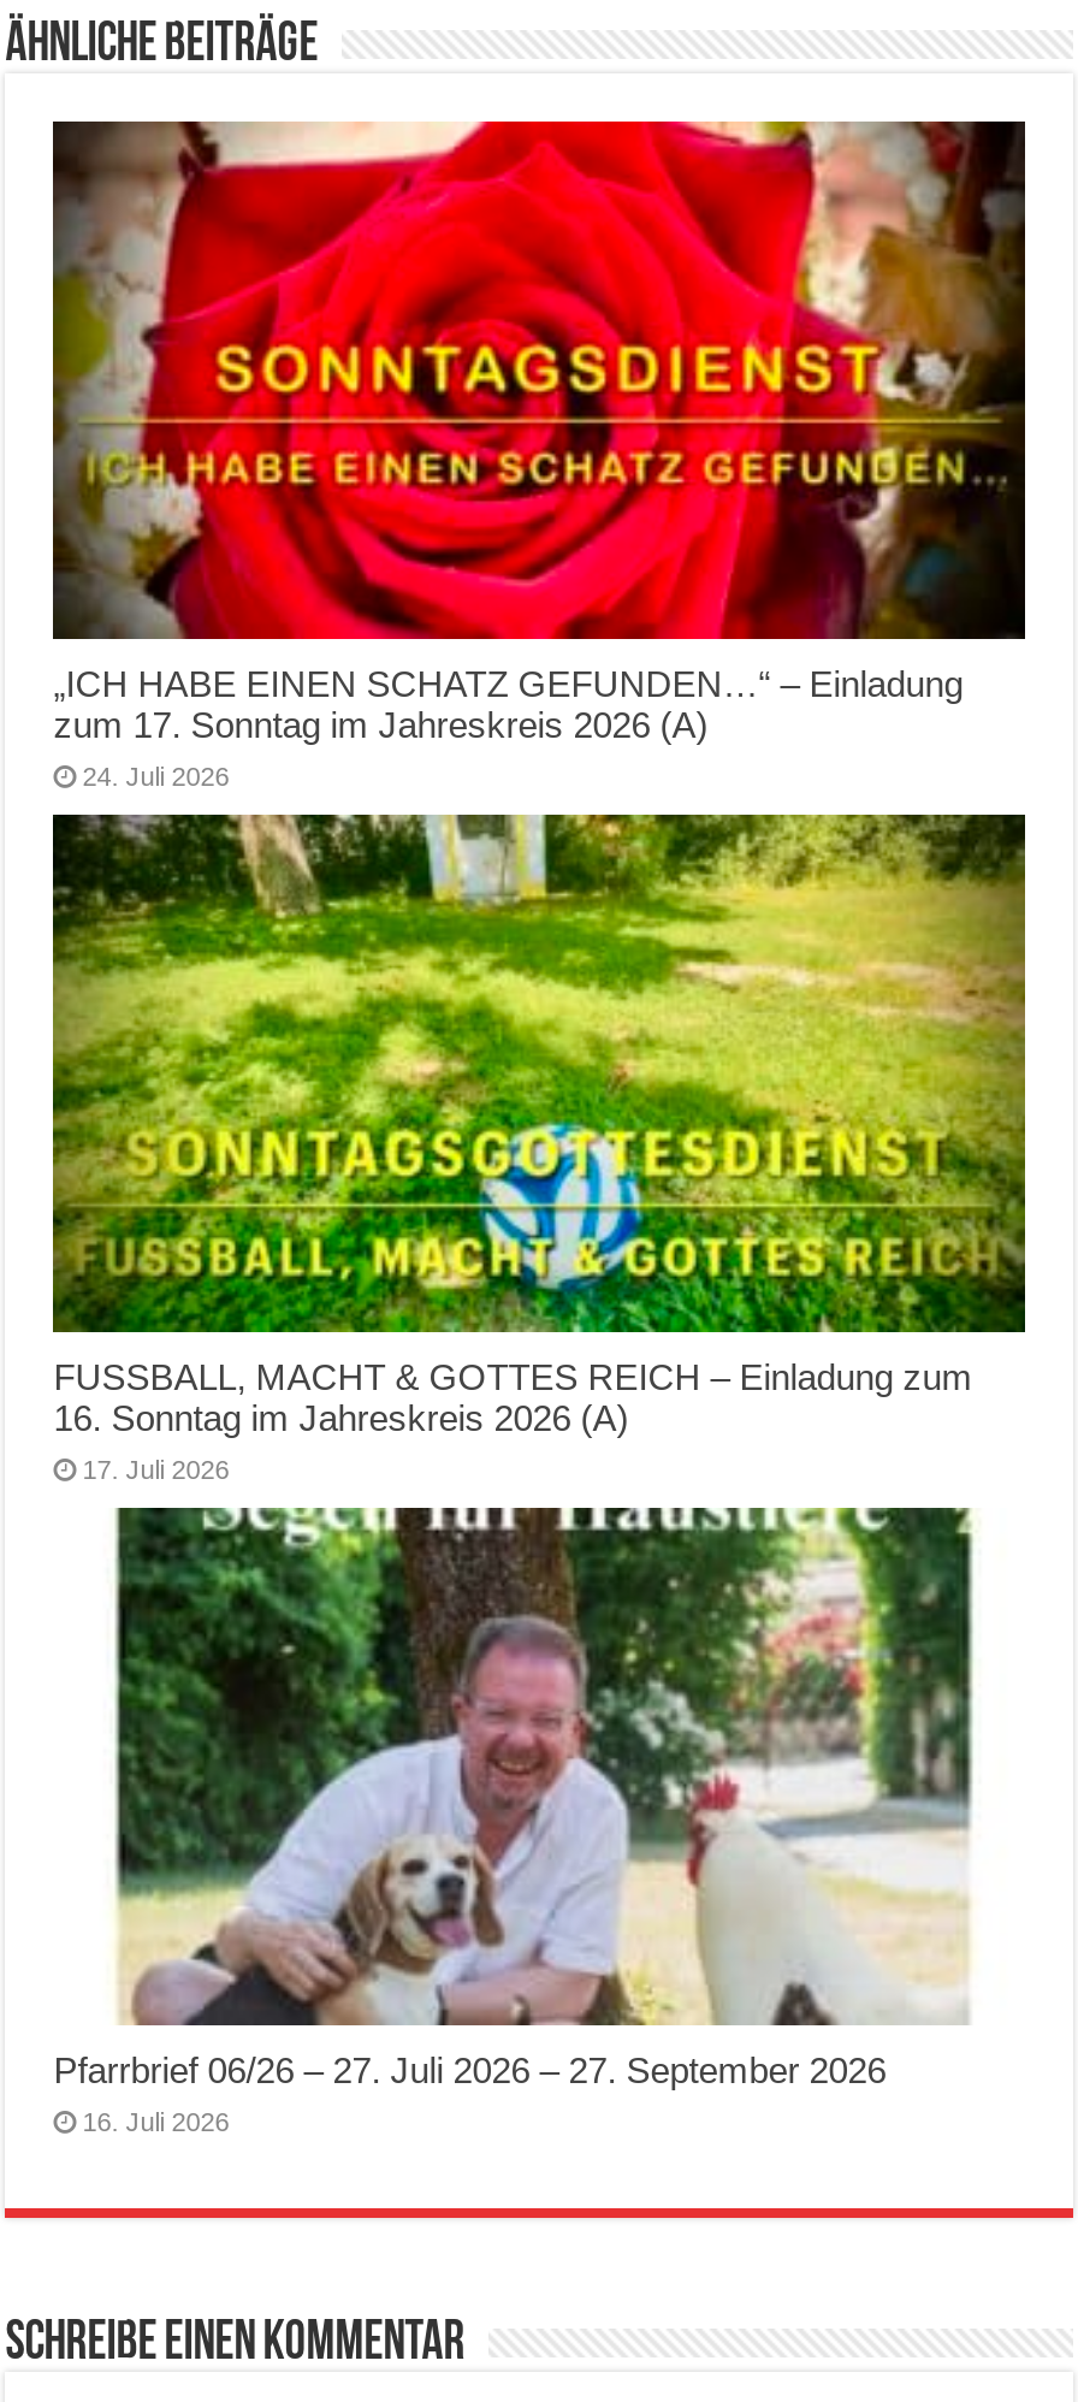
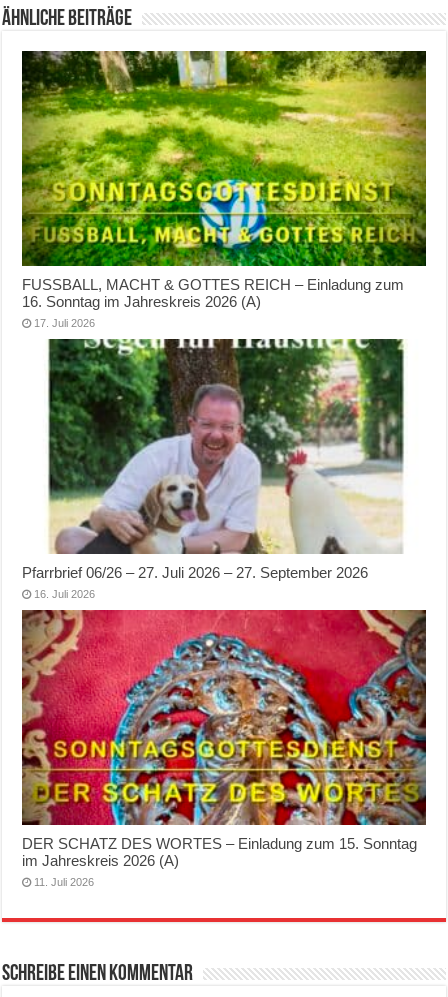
- [image]
- „ICH HABE EINEN SCHATZ GEFUNDEN…“ – Einladung
- zum 17. Sonntag im Jahreskreis 2026 (A)
- 24. Juli 2026

moved up: [image] | FUSSBALL, MACHT & GOTTES REICH – Einladung zum | 16. Sonntag im Jahreskreis 2026 (A) | 17. Juli 2026 | Pfarrbrief 06/26 – 27. Juli 2026 – 27. September 2026 | 16. Juli 2026

+ [image]
+ DER SCHATZ DES WORTES – Einladung zum 15. Sonntag
+ im Jahreskreis 2026 (A)
+ 11. Juli 2026
